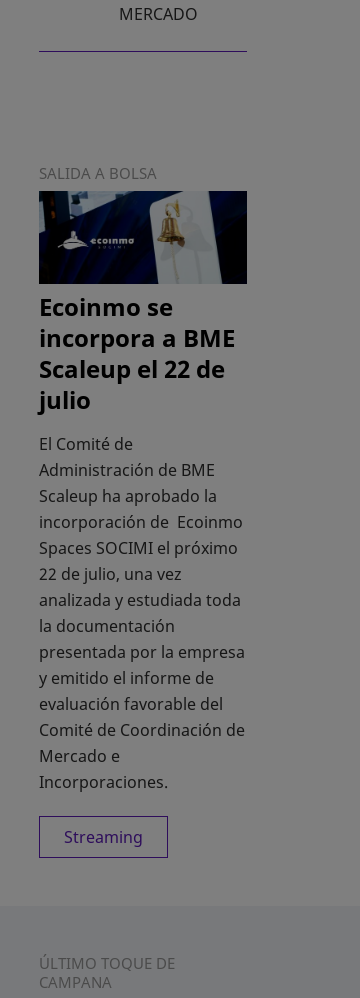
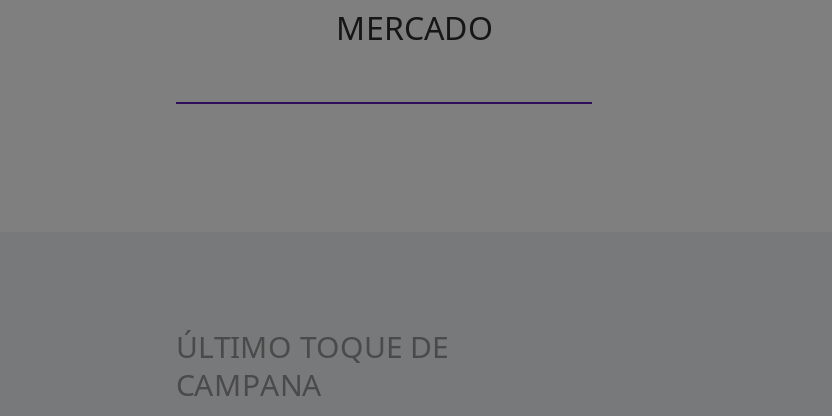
- SALIDA A BOLSA

- [image]
- Ecoinmo se
- incorpora a BME
- Scaleup el 22 de
- julio
- El Comité de
- Administración de BME
- Scaleup ha aprobado la
- incorporación de Ecoinmo
- Spaces SOCIMI el próximo
- 22 de julio, una vez
- analizada y estudiada toda
- la documentación
- presentada por la empresa
- y emitido el informe de
- evaluación favorable del
- Comité de Coordinación de
- Mercado e
- Incorporaciones.
- Streaming

- [image]
